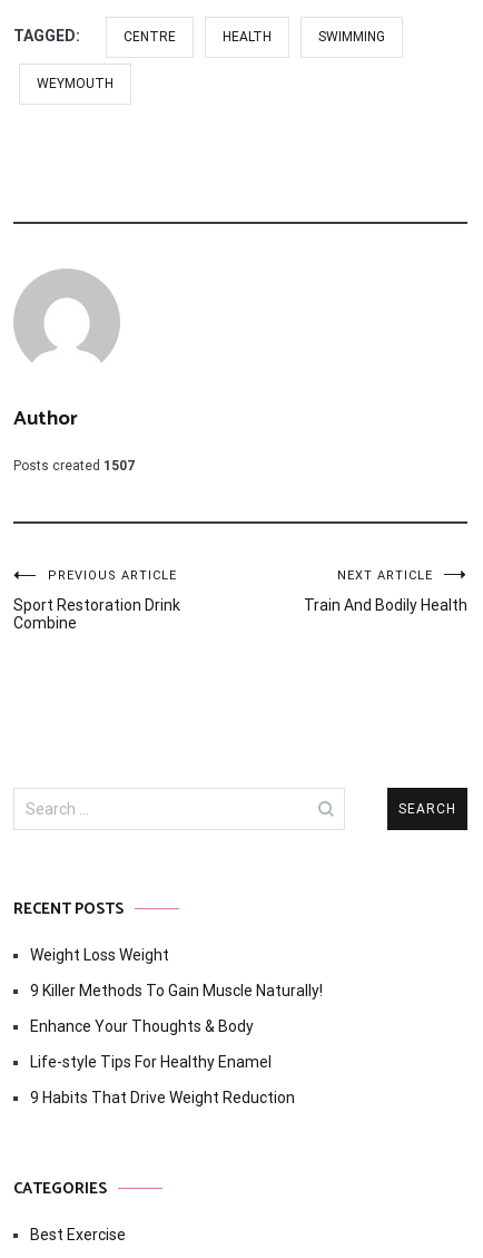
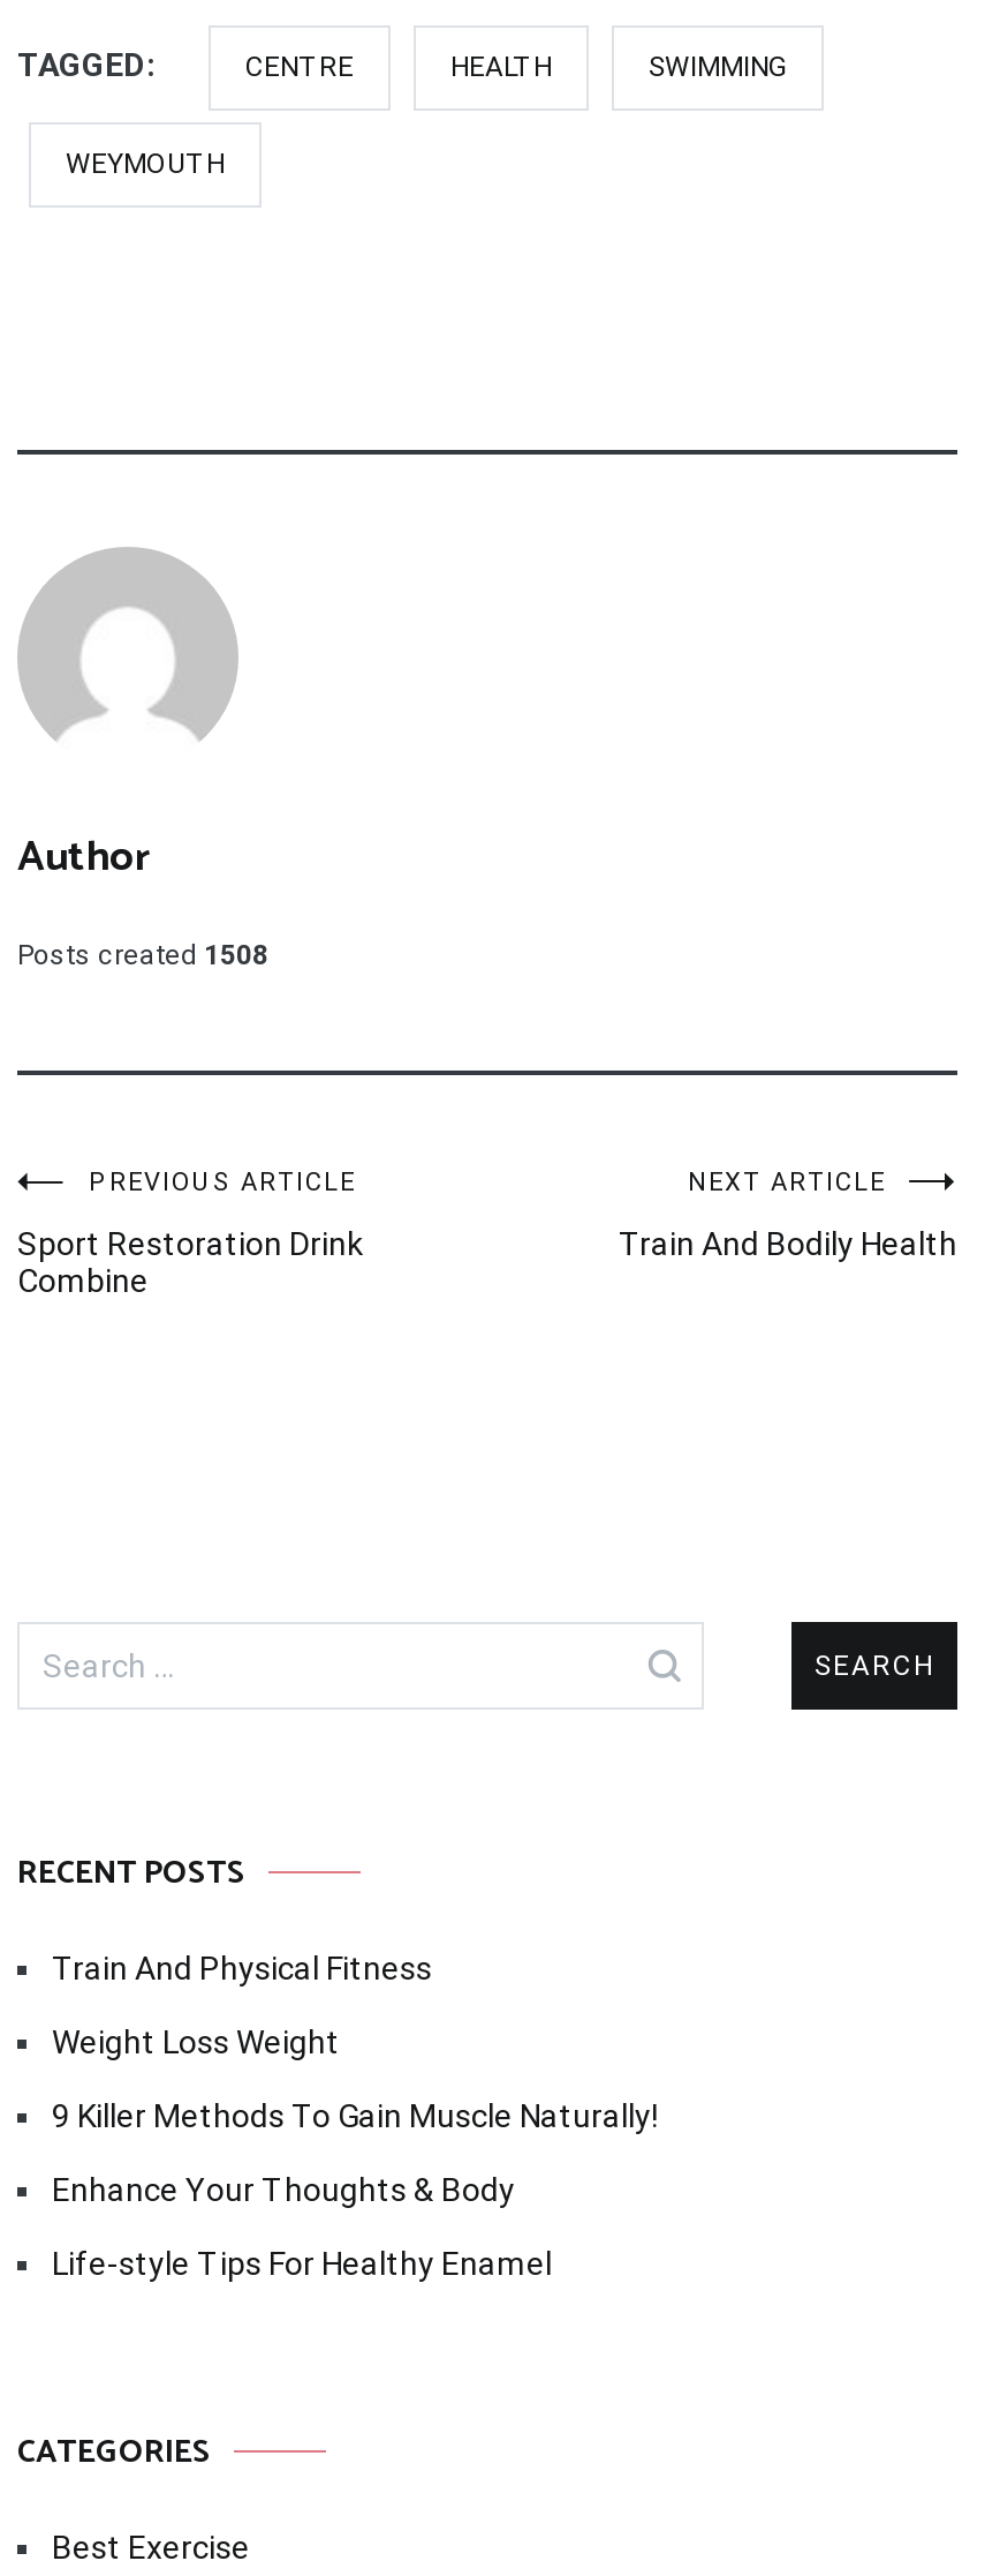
- Posts created 1507
+ Posts created 1508

+ Train And Physical Fitness

moved down: Weight Loss Weight | 9 Killer Methods To Gain Muscle Naturally! | Enhance Your Thoughts & Body | Life-style Tips For Healthy Enamel

- 9 Habits That Drive Weight Reduction
